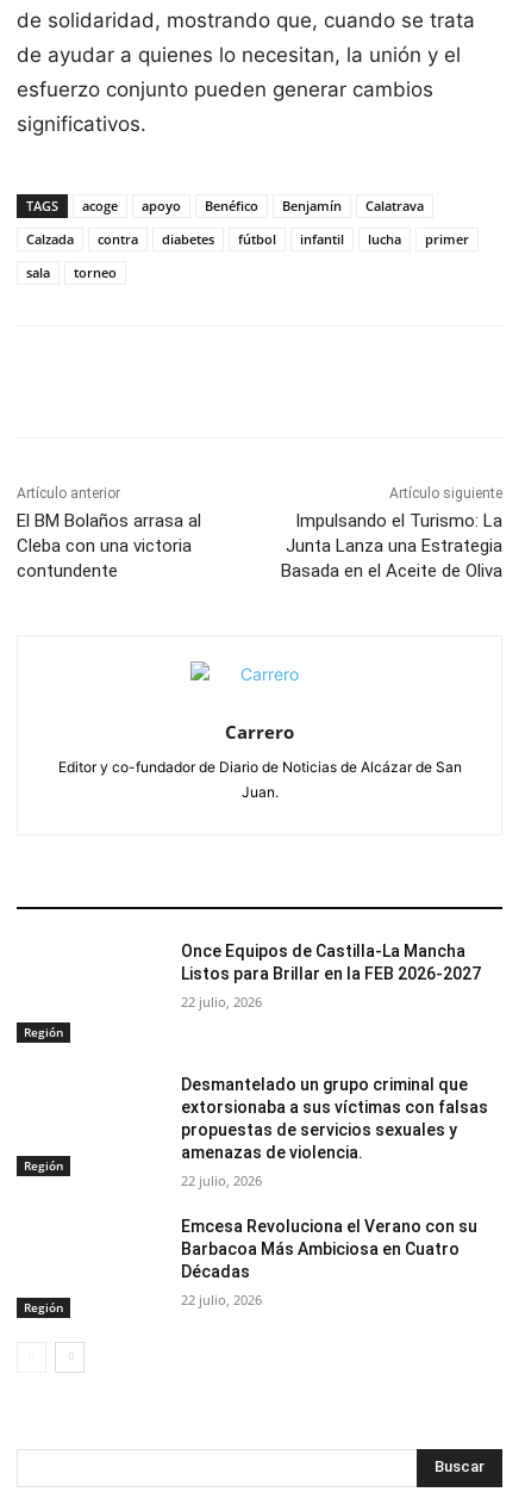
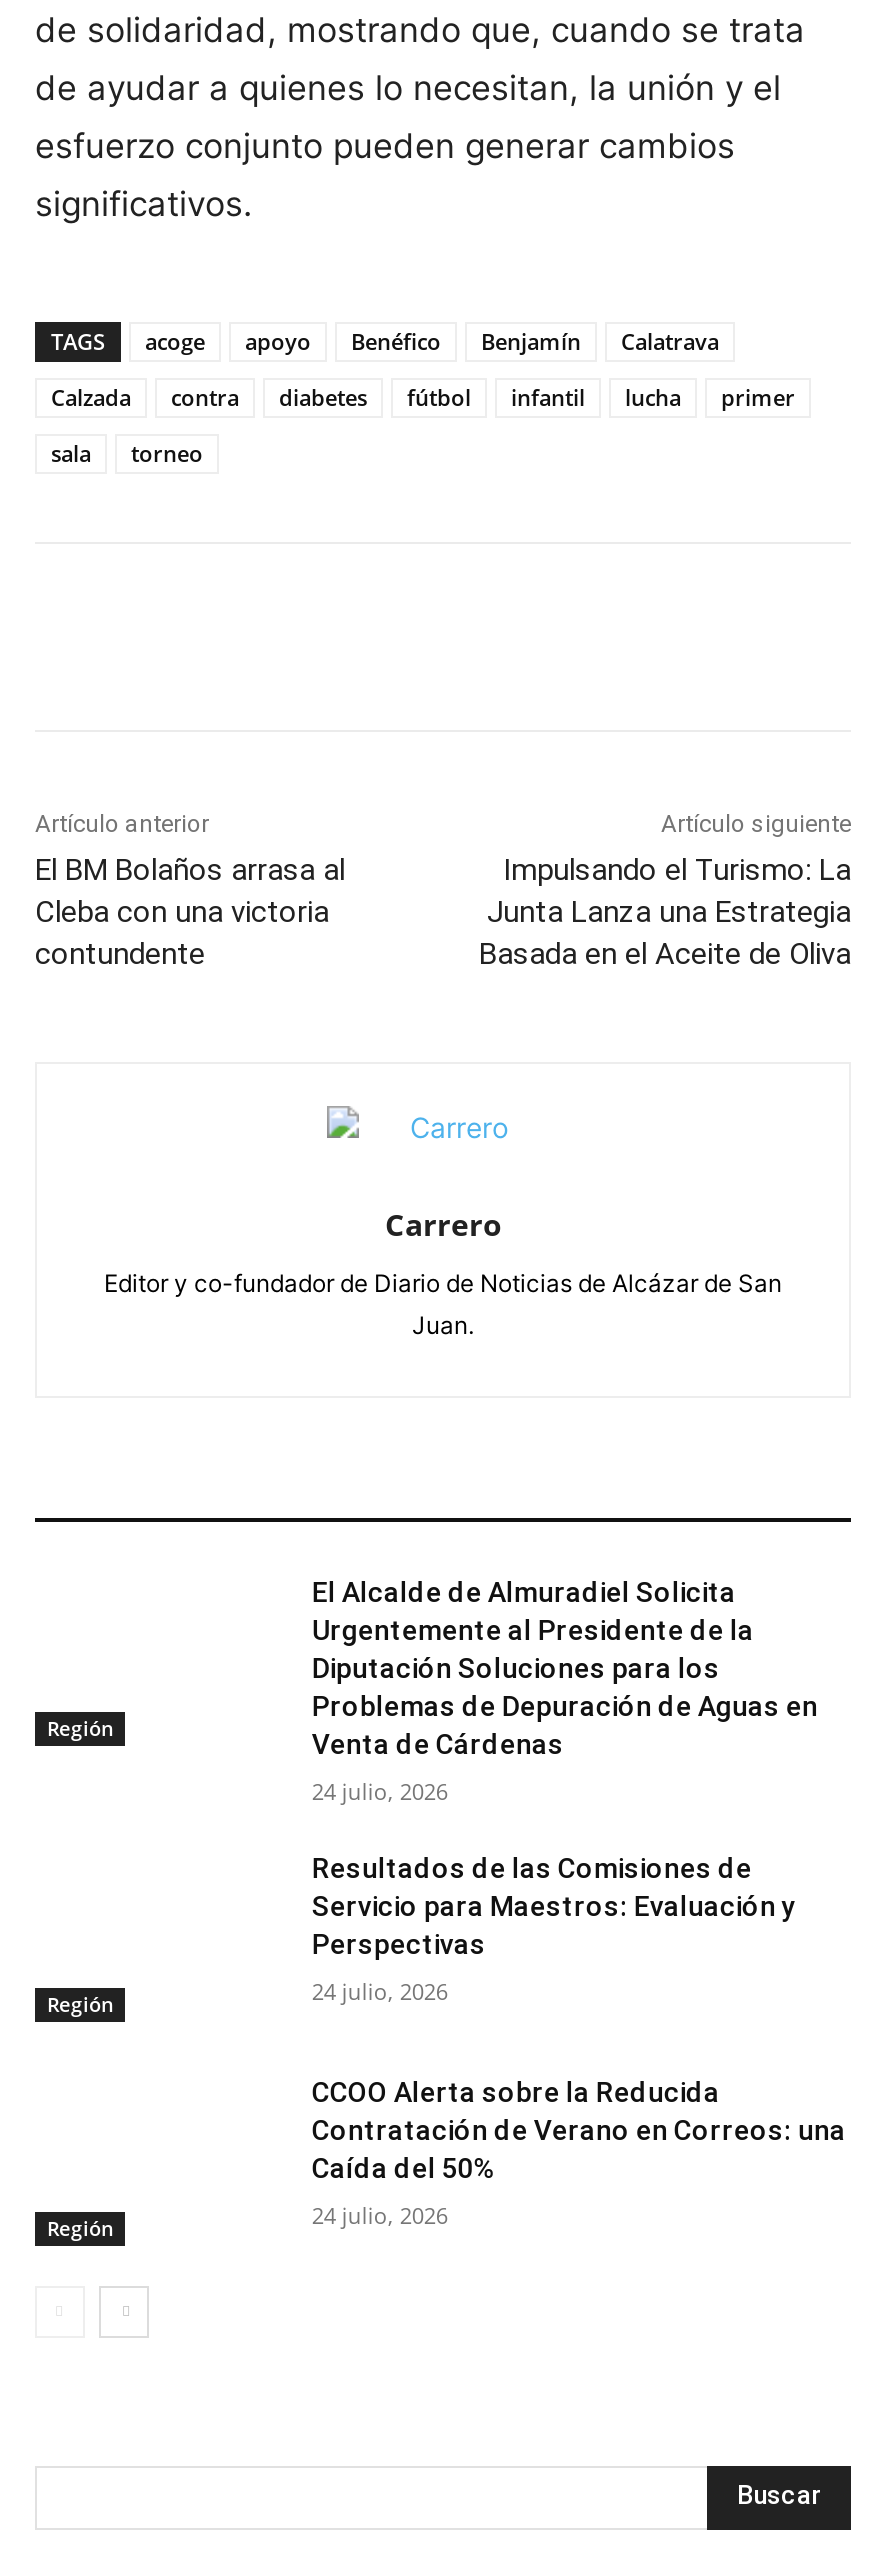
- Once Equipos de Castilla-La Mancha
- Listos para Brillar en la FEB 2026-2027
+ El Alcalde de Almuradiel Solicita
+ Urgentemente al Presidente de la
+ Diputación Soluciones para los
+ Problemas de Depuración de Aguas en
+ Venta de Cárdenas

- 22 julio, 2026
+ 24 julio, 2026

- Desmantelado un grupo criminal que
- extorsionaba a sus víctimas con falsas
- propuestas de servicios sexuales y
- amenazas de violencia.
+ Resultados de las Comisiones de
+ Servicio para Maestros: Evaluación y
+ Perspectivas

- 22 julio, 2026
+ 24 julio, 2026

- Emcesa Revoluciona el Verano con su
- Barbacoa Más Ambiciosa en Cuatro
- Décadas
+ CCOO Alerta sobre la Reducida
+ Contratación de Verano en Correos: una
+ Caída del 50%

- 22 julio, 2026
+ 24 julio, 2026
